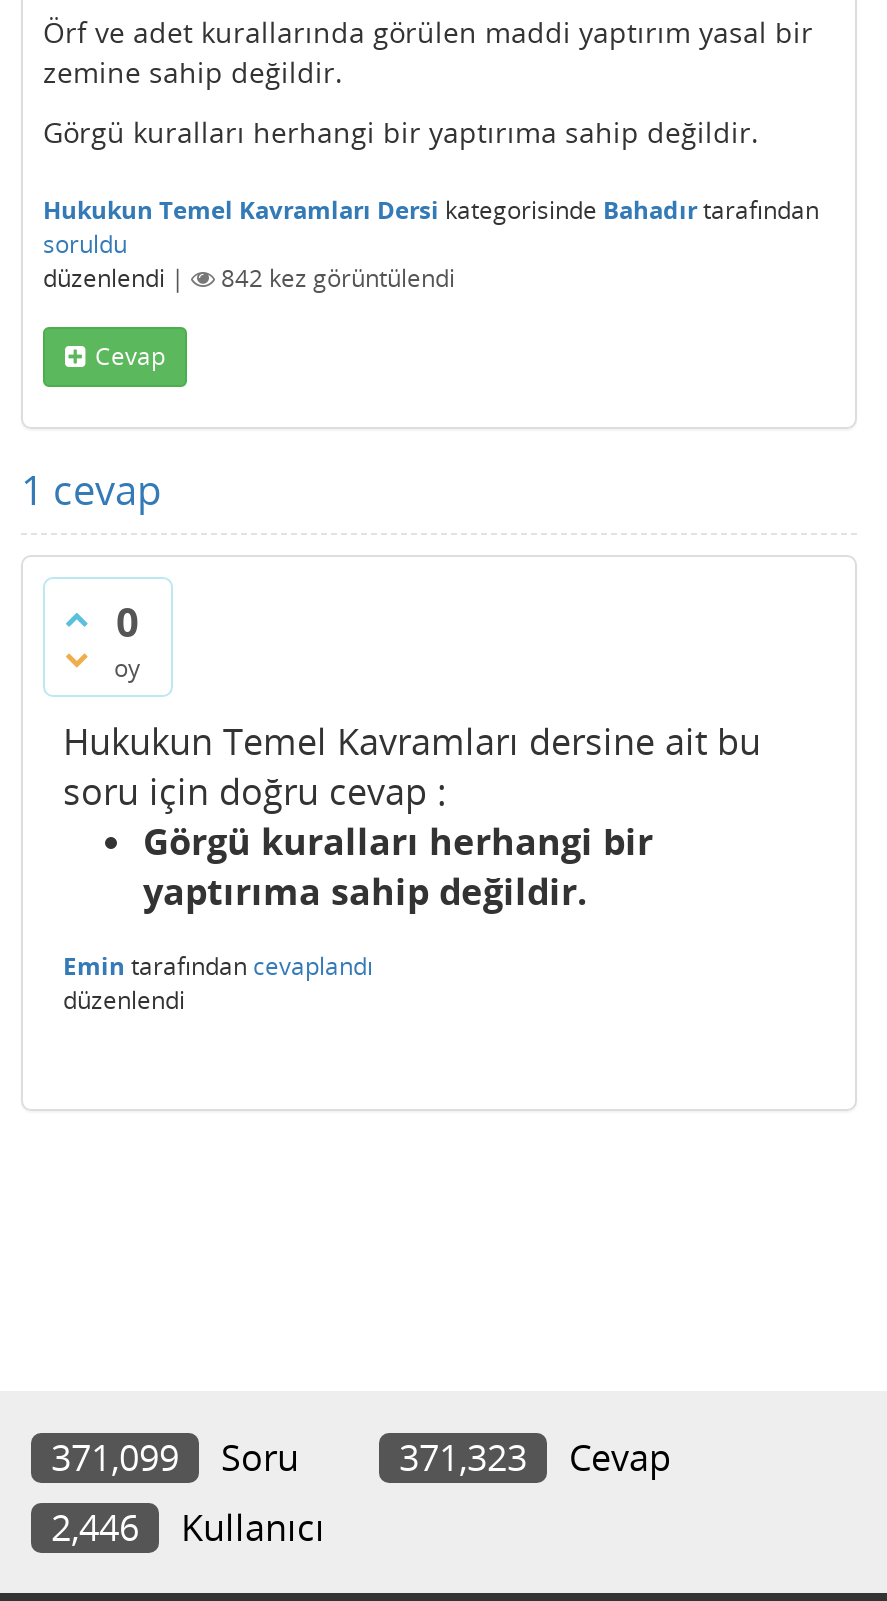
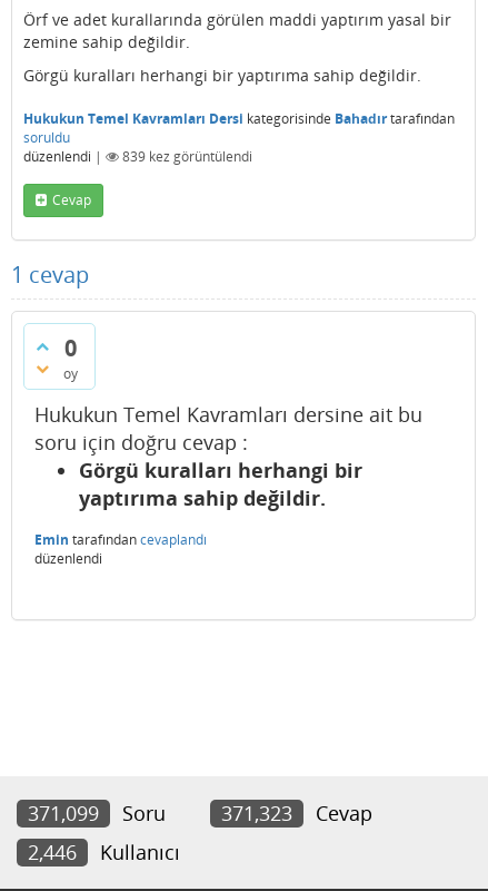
- 842 kez görüntülendi
+ 839 kez görüntülendi
